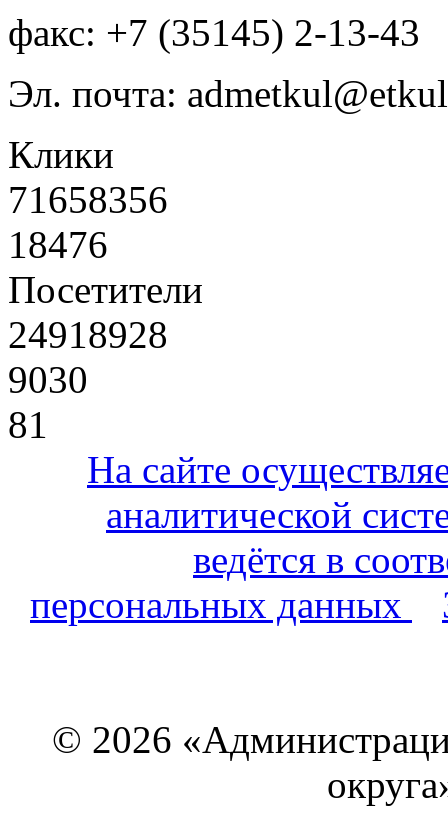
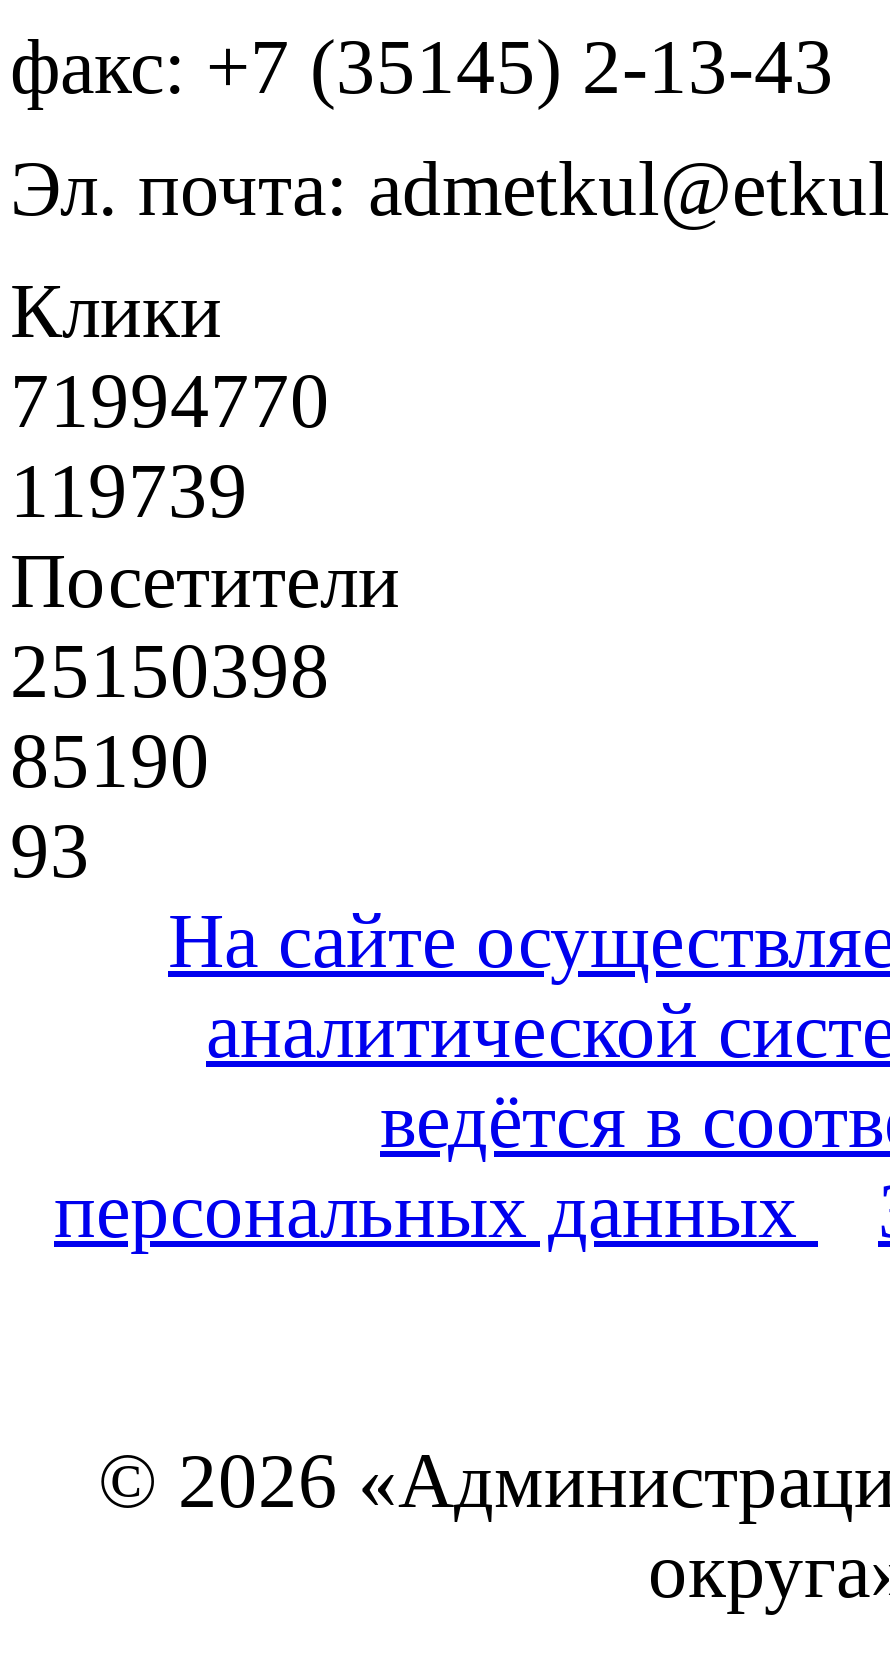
- 71658356
+ 71994770

- 18476
+ 119739

- 24918928
+ 25150398

- 9030
+ 85190

- 81
+ 93
